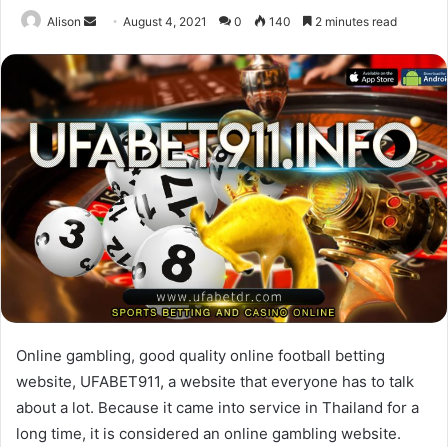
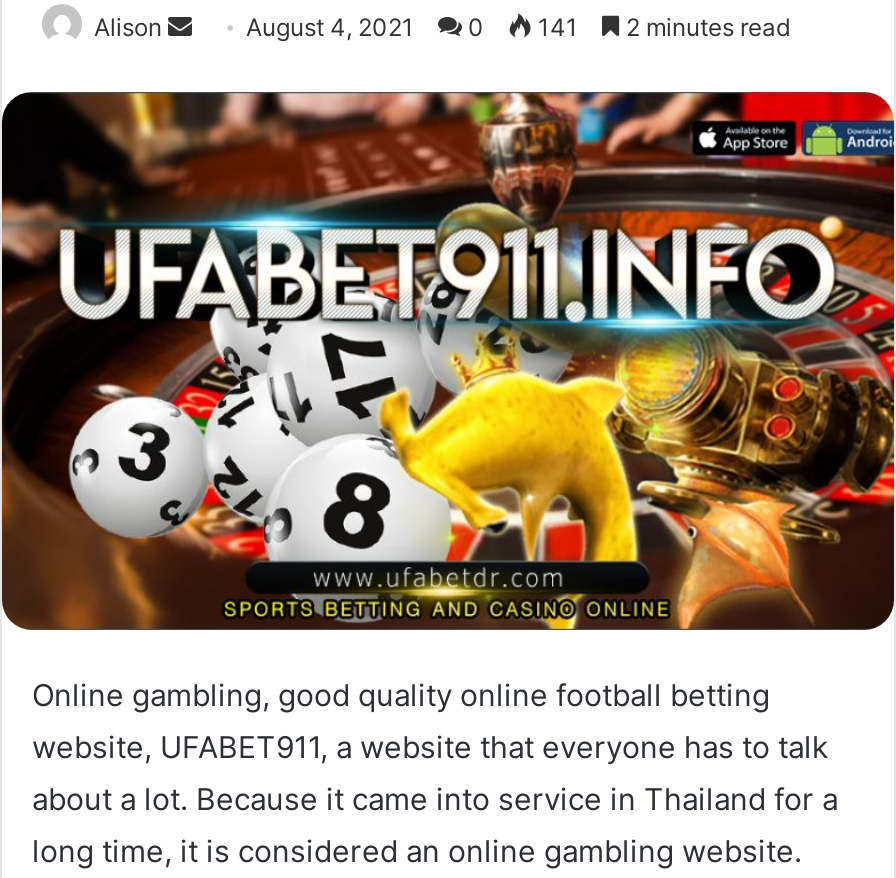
- 140
+ 141
